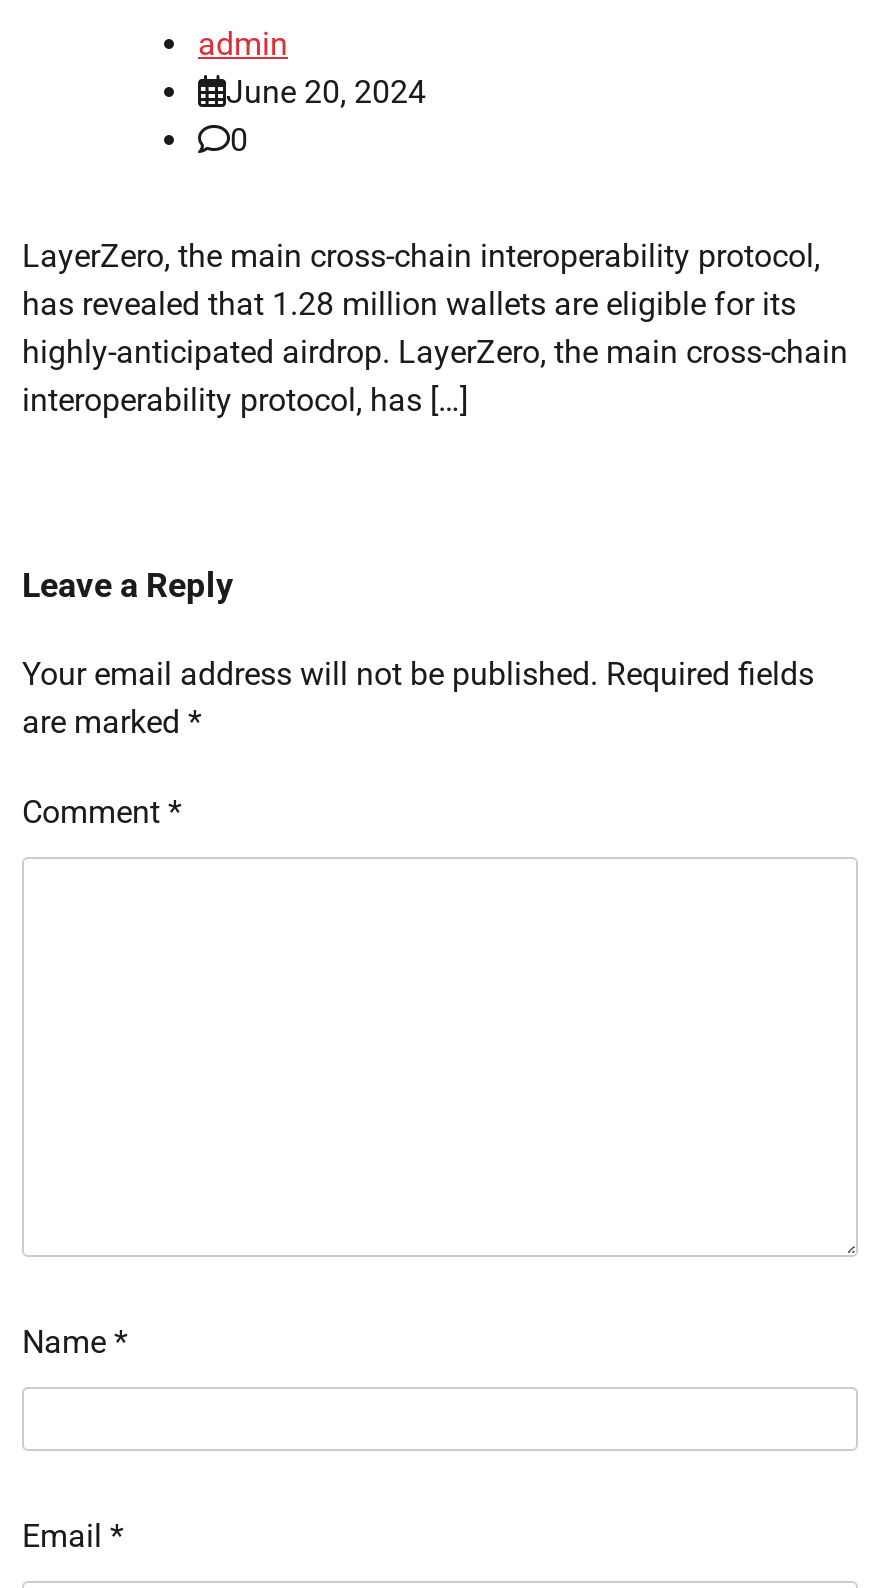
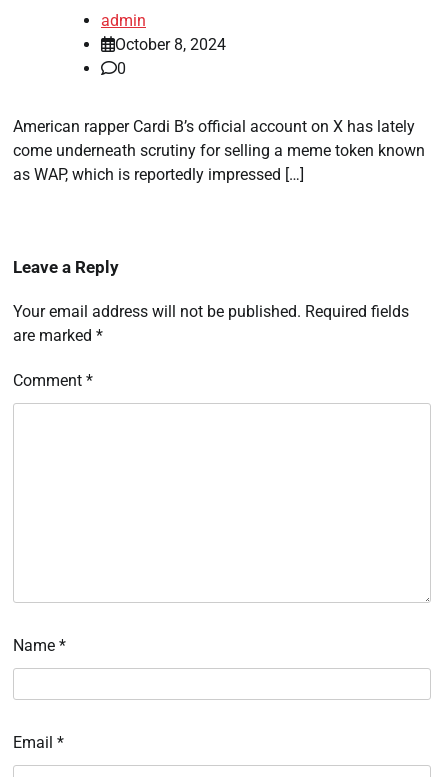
- June 20, 2024
+ October 8, 2024

- LayerZero, the main cross-chain interoperability protocol,
- has revealed that 1.28 million wallets are eligible for its
- highly-anticipated airdrop. LayerZero, the main cross-chain
- interoperability protocol, has […]
+ American rapper Cardi B’s official account on X has lately
+ come underneath scrutiny for selling a meme token known
+ as WAP, which is reportedly impressed […]
